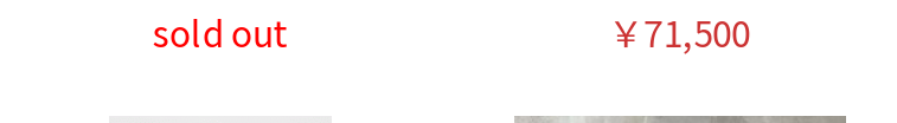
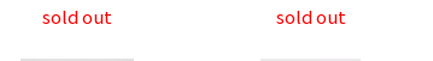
- ￥71,500
+ sold out
